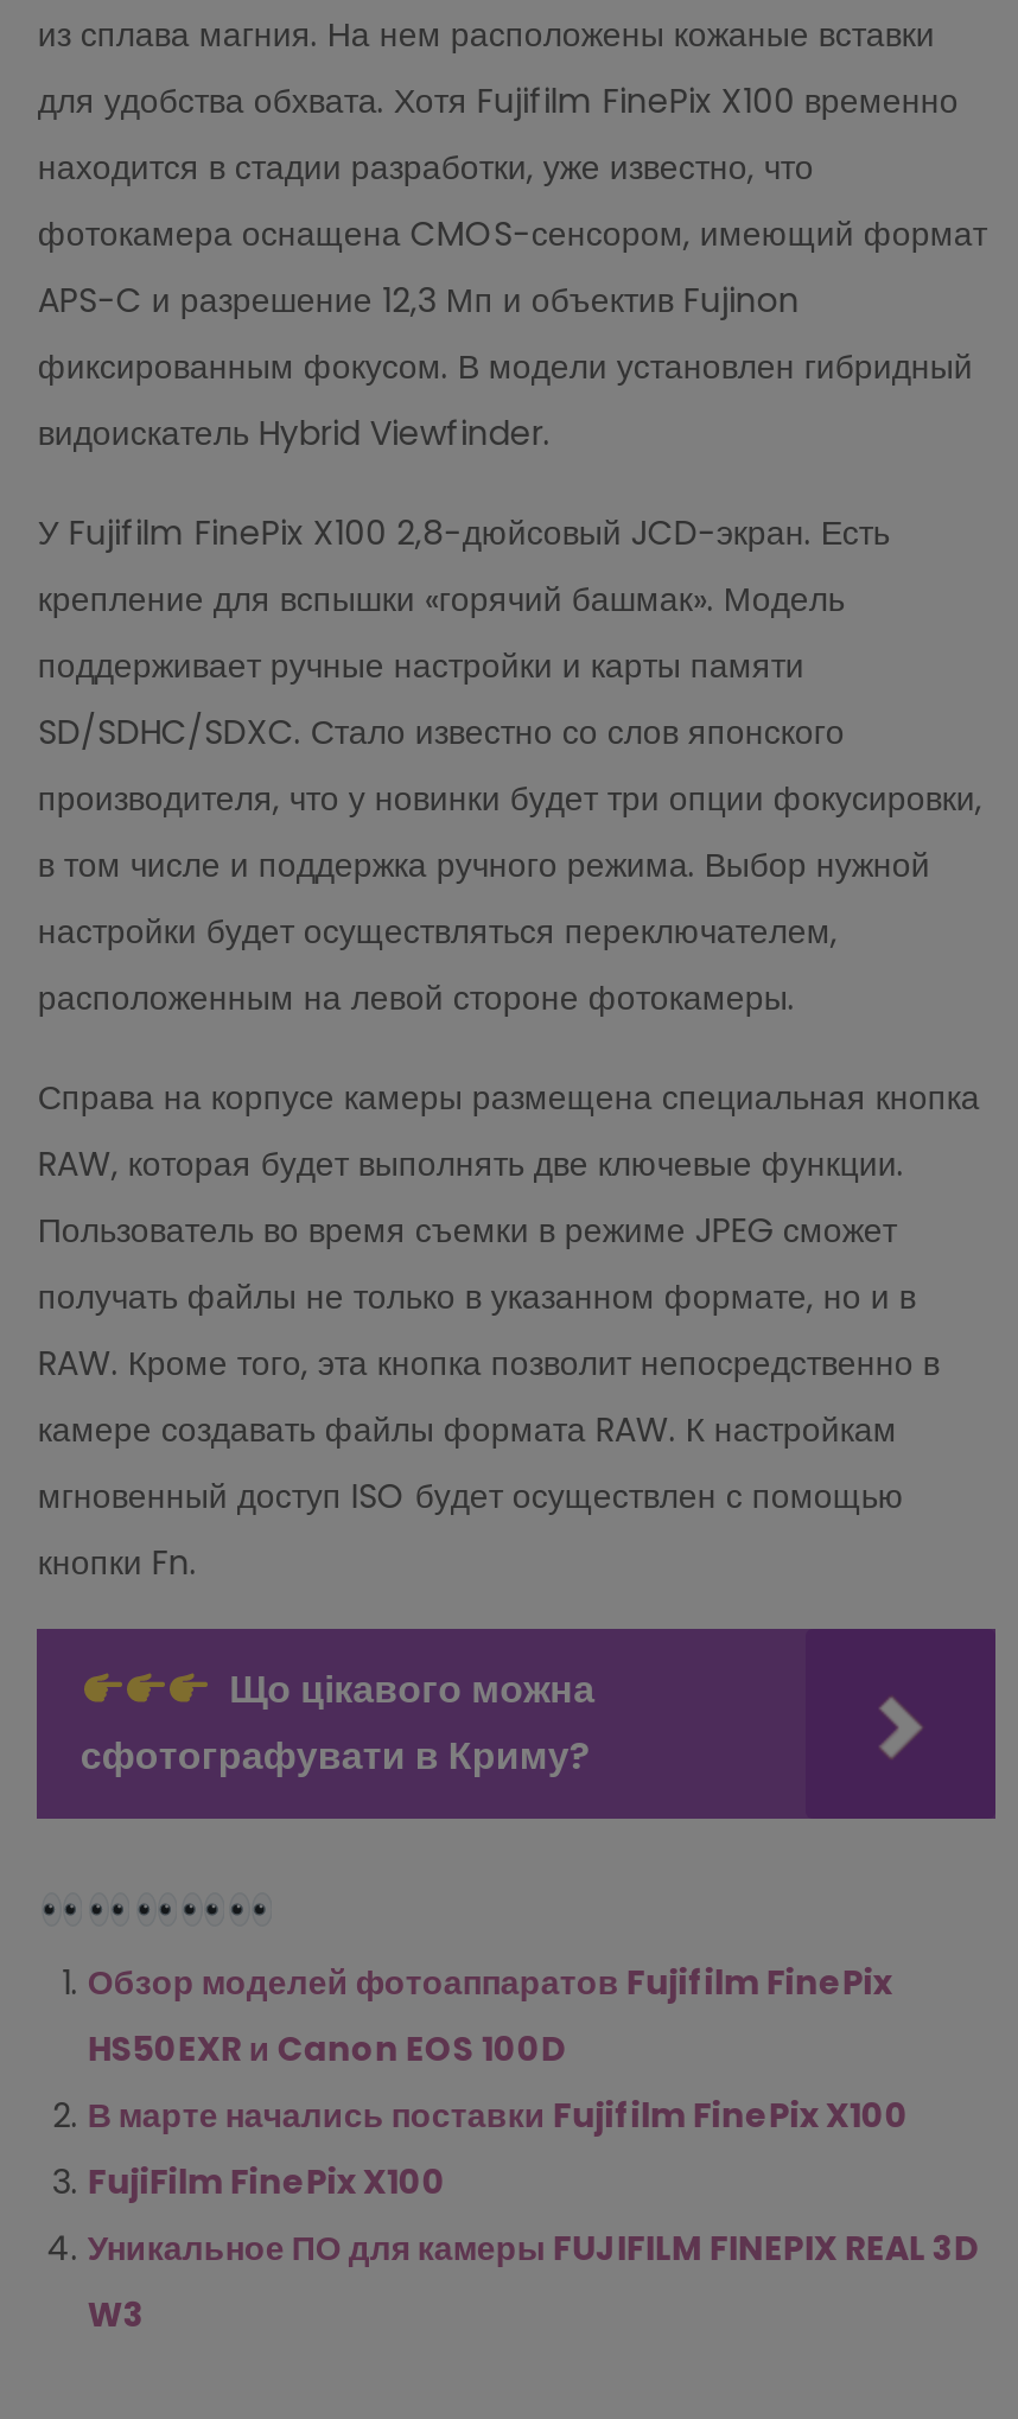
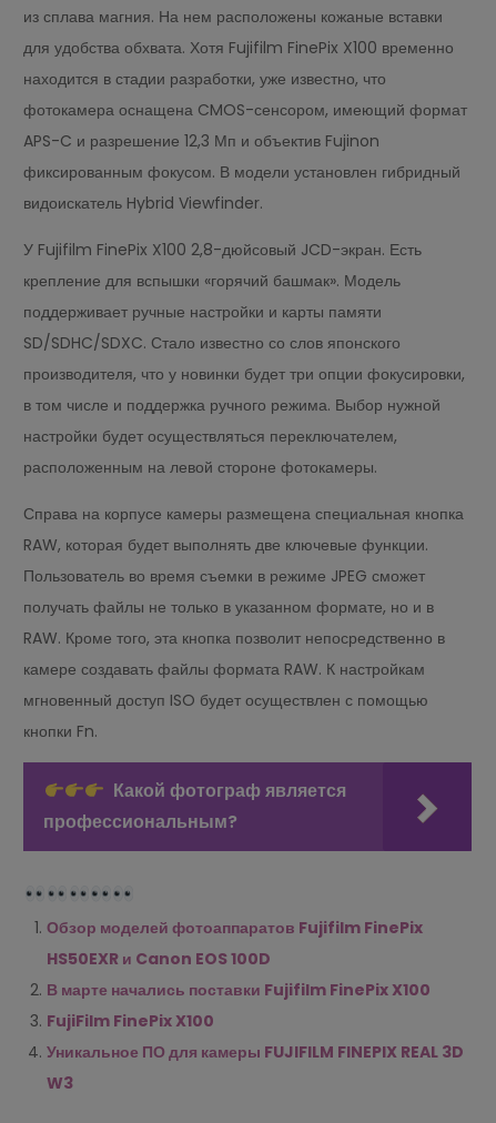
- Що цікавого можна
- сфотографувати в Криму?
+ Какой фотограф является
+ профессиональным?
